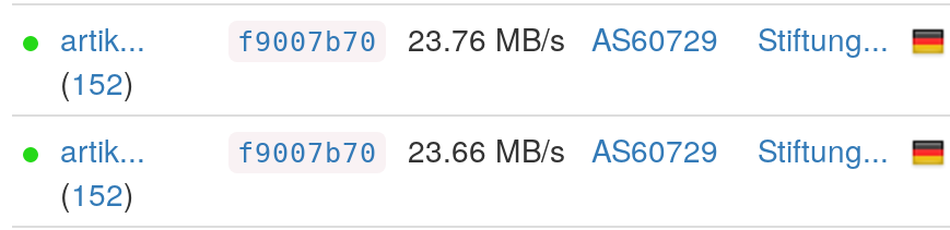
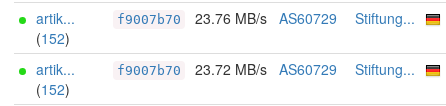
- f9007b70 23.66 MB/s AS60729 Stiftung...
+ f9007b70 23.72 MB/s AS60729 Stiftung...
